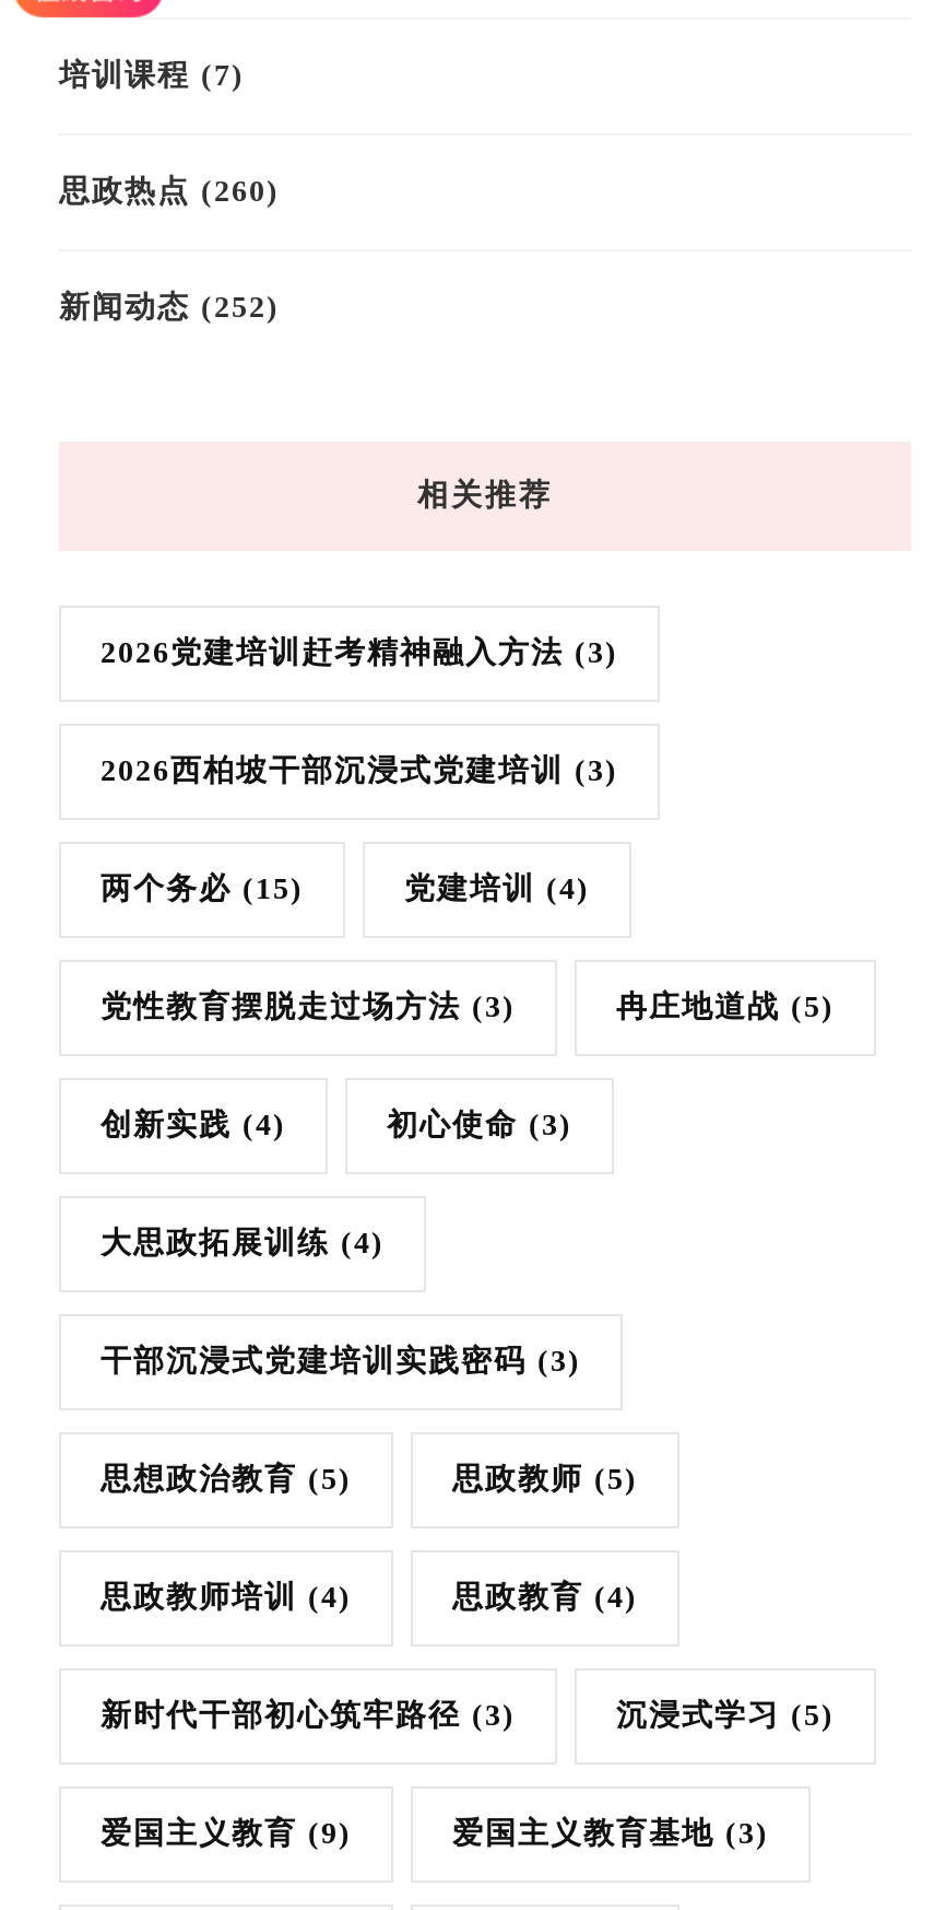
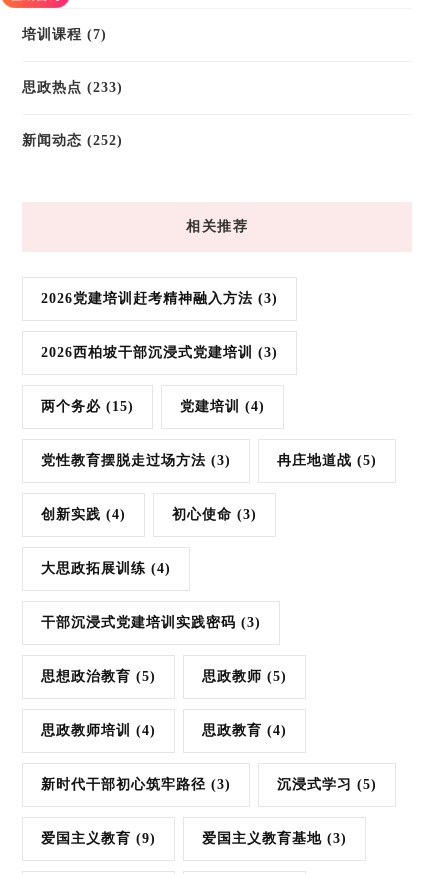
- 思政热点(260)
+ 思政热点(233)
